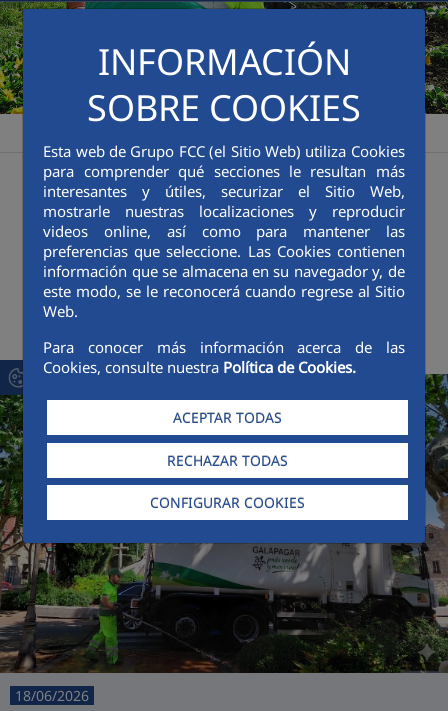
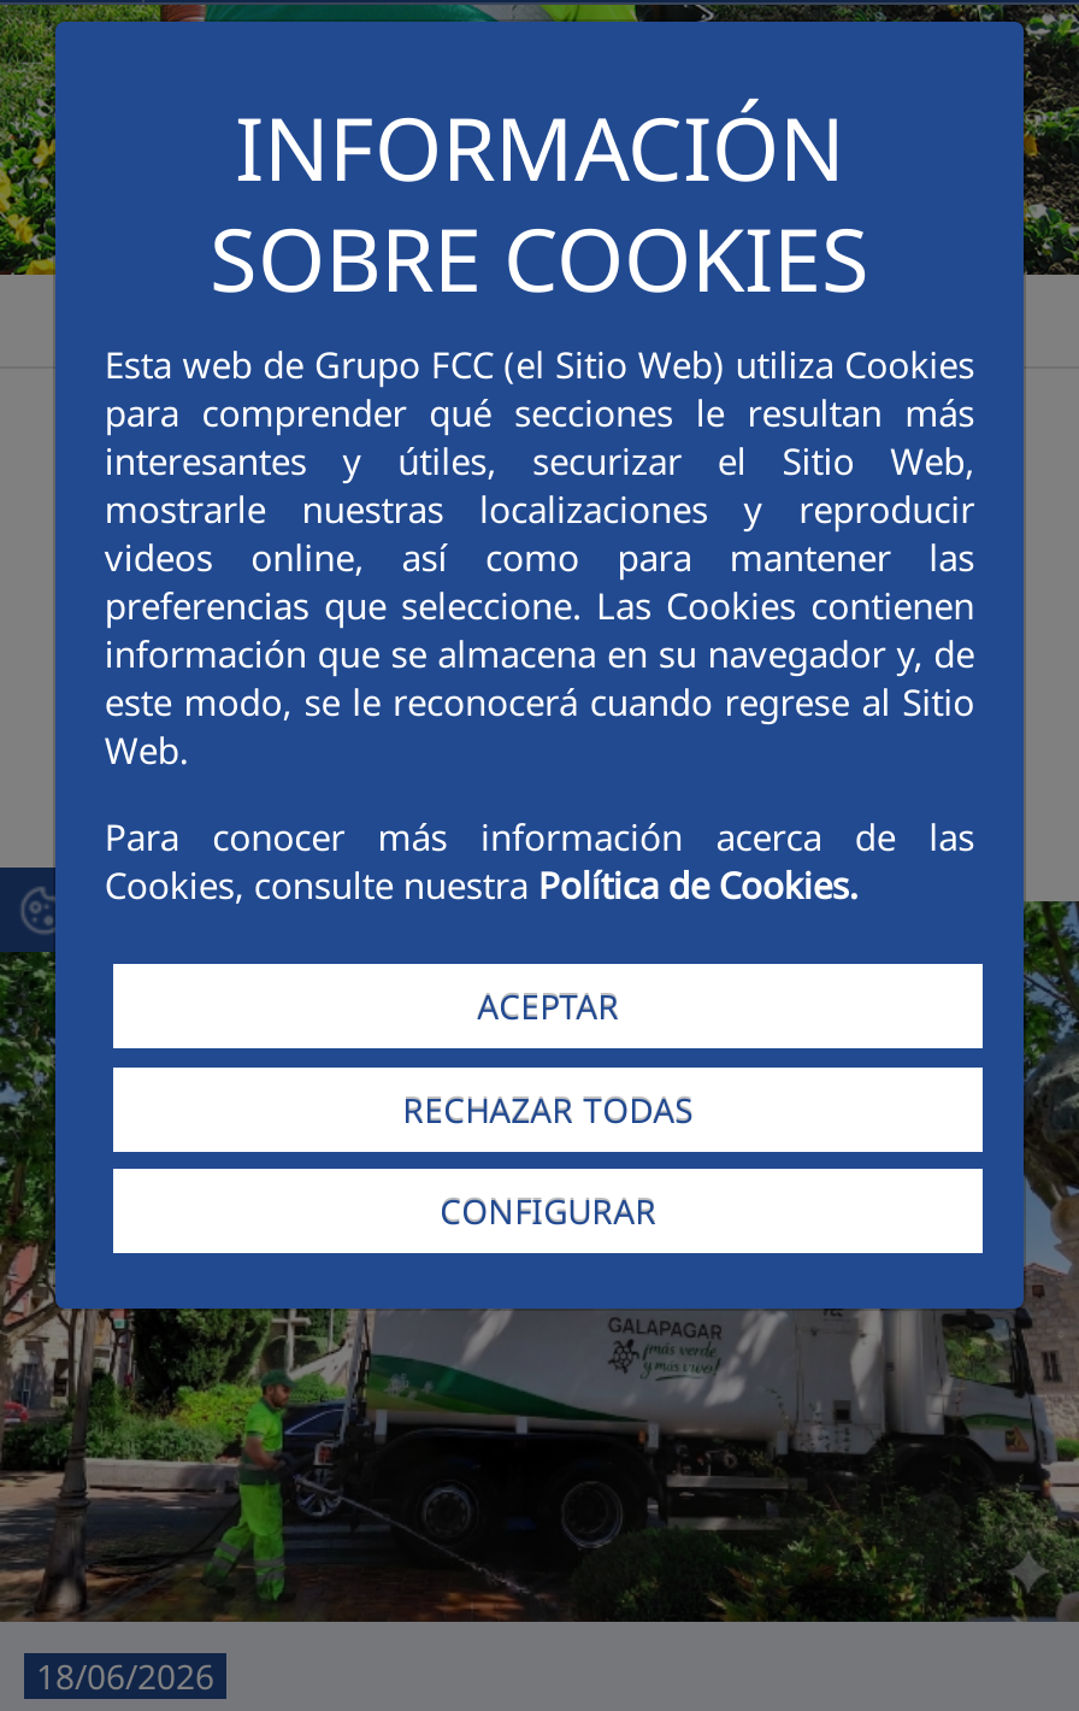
- ACEPTAR TODAS
+ ACEPTAR

- CONFIGURAR COOKIES
+ CONFIGURAR
